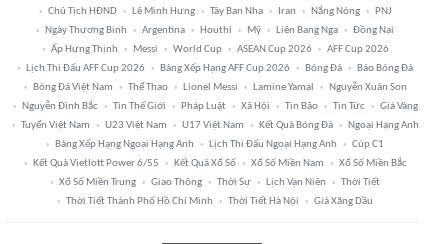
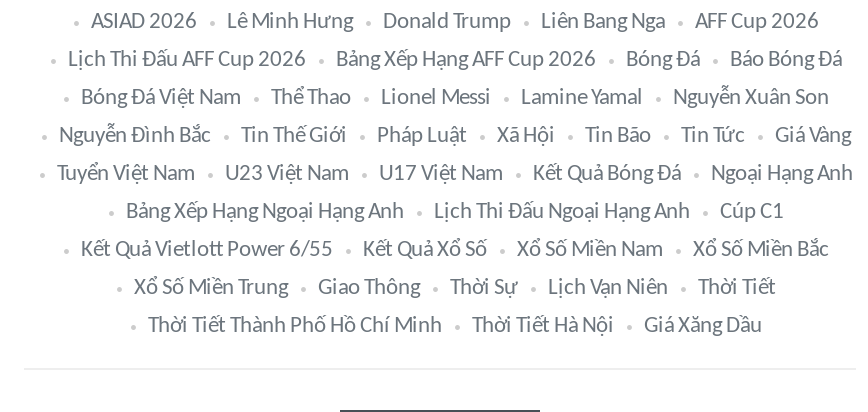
- Tây Ban Nha
- Iran
- Nắng Nóng
- PNJ
- Ngày Thương Binh
- Argentina
- Houthi
- Mỹ
+ Donald Trump

- Chủ Tịch HĐND
+ ASIAD 2026

- Đồng Nai
- Ấp Hưng Thịnh
- Messi
- World Cup
- ASEAN Cup 2026
